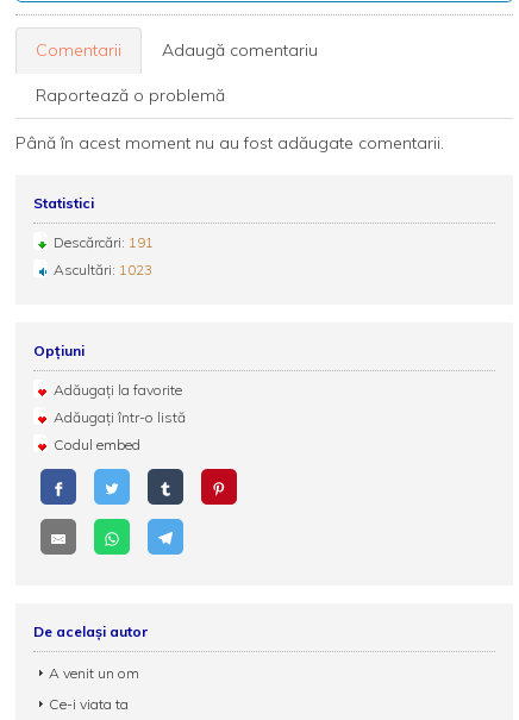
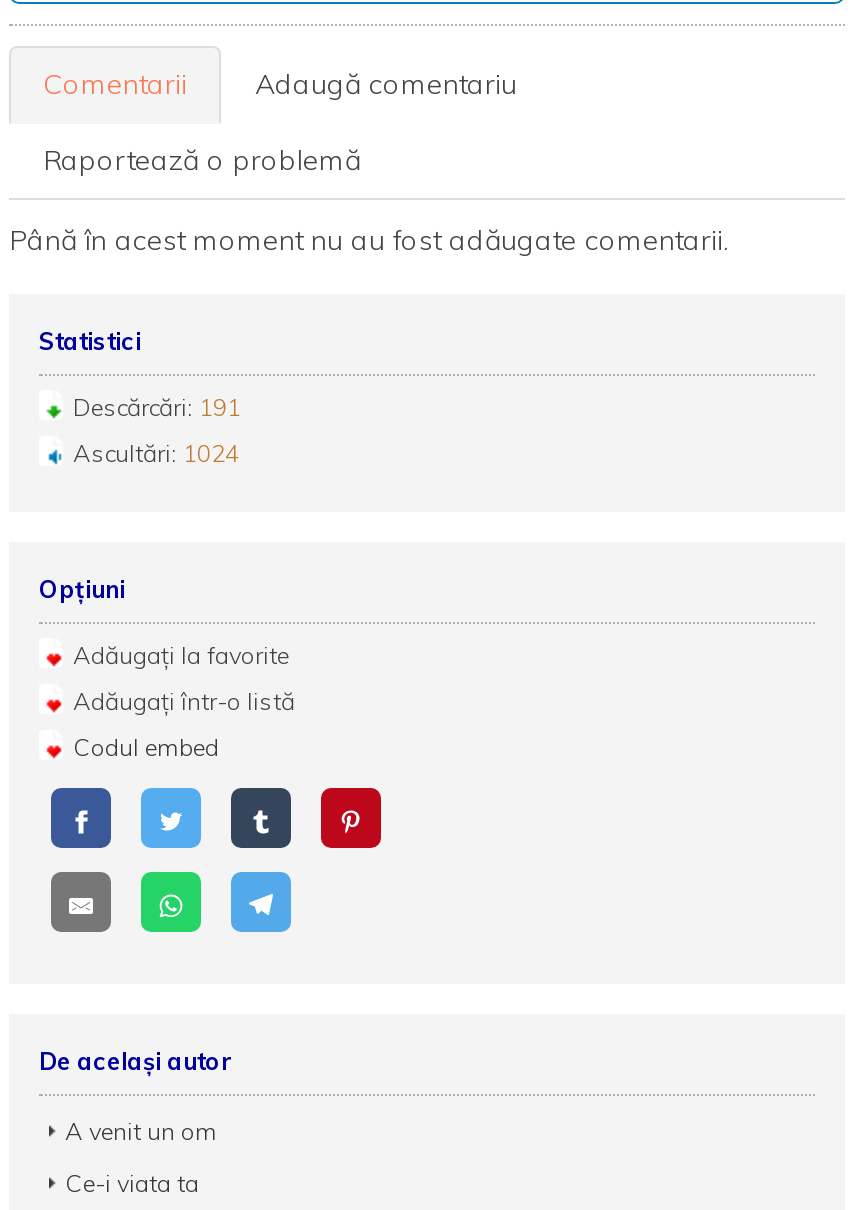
- Ascultări: 1023
+ Ascultări: 1024
